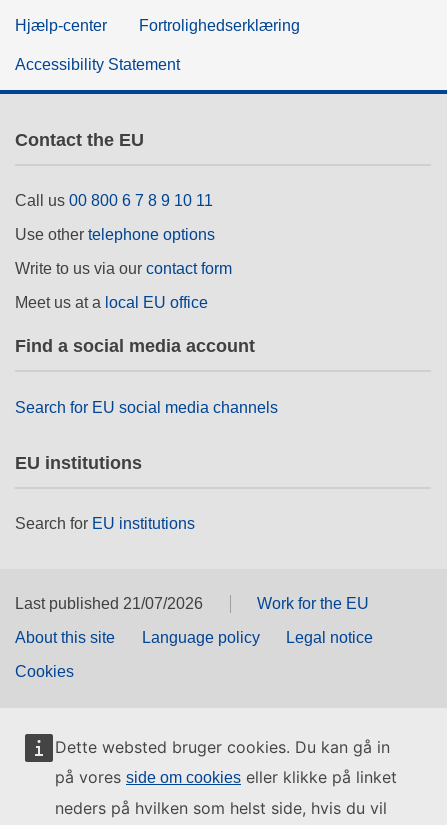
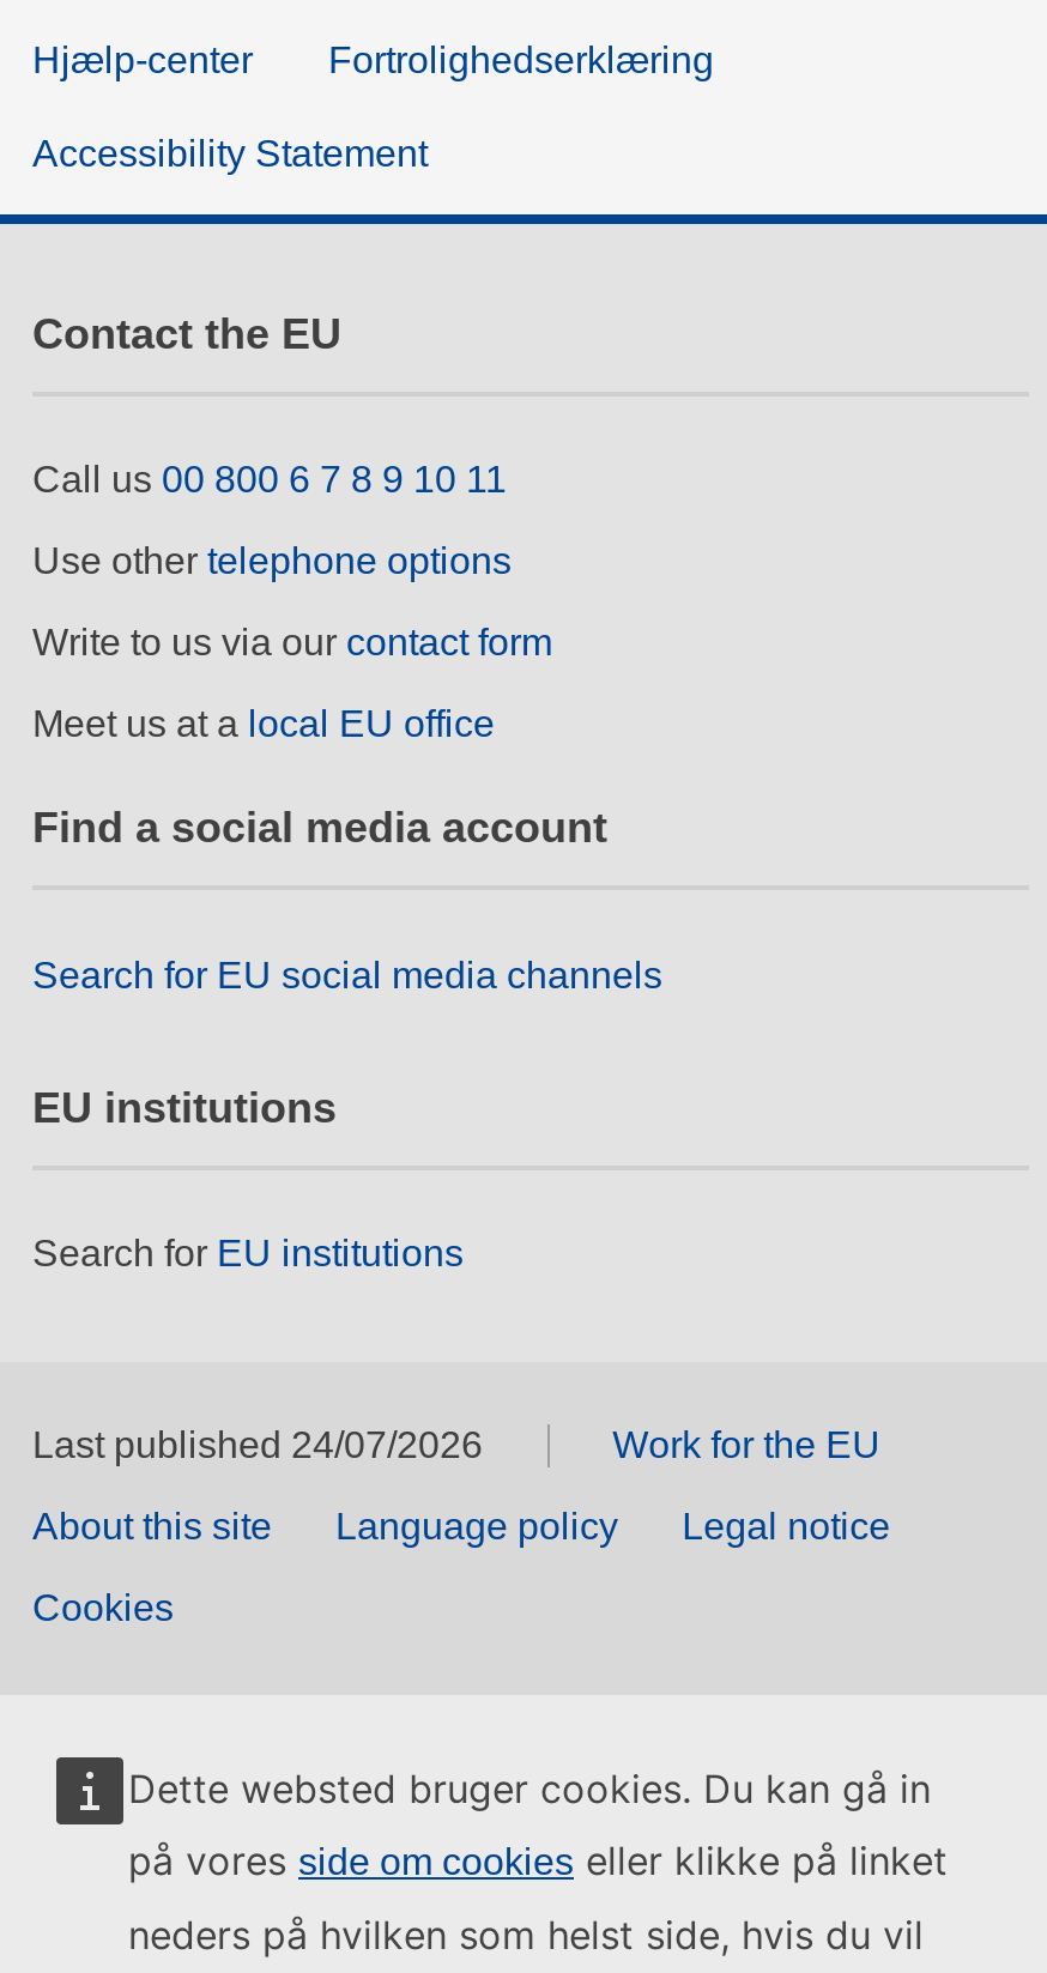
- Last published 21/07/2026
+ Last published 24/07/2026
